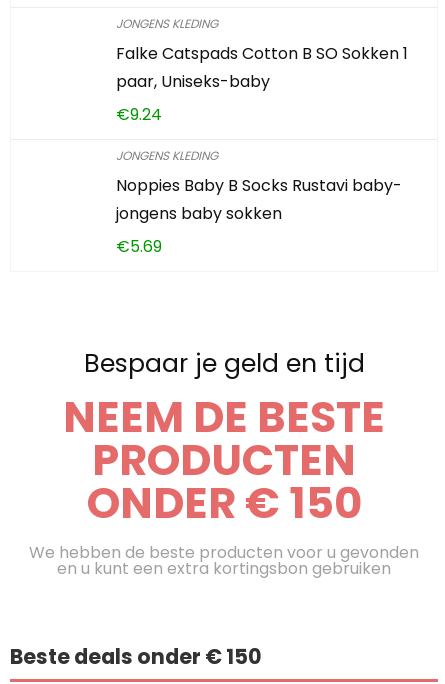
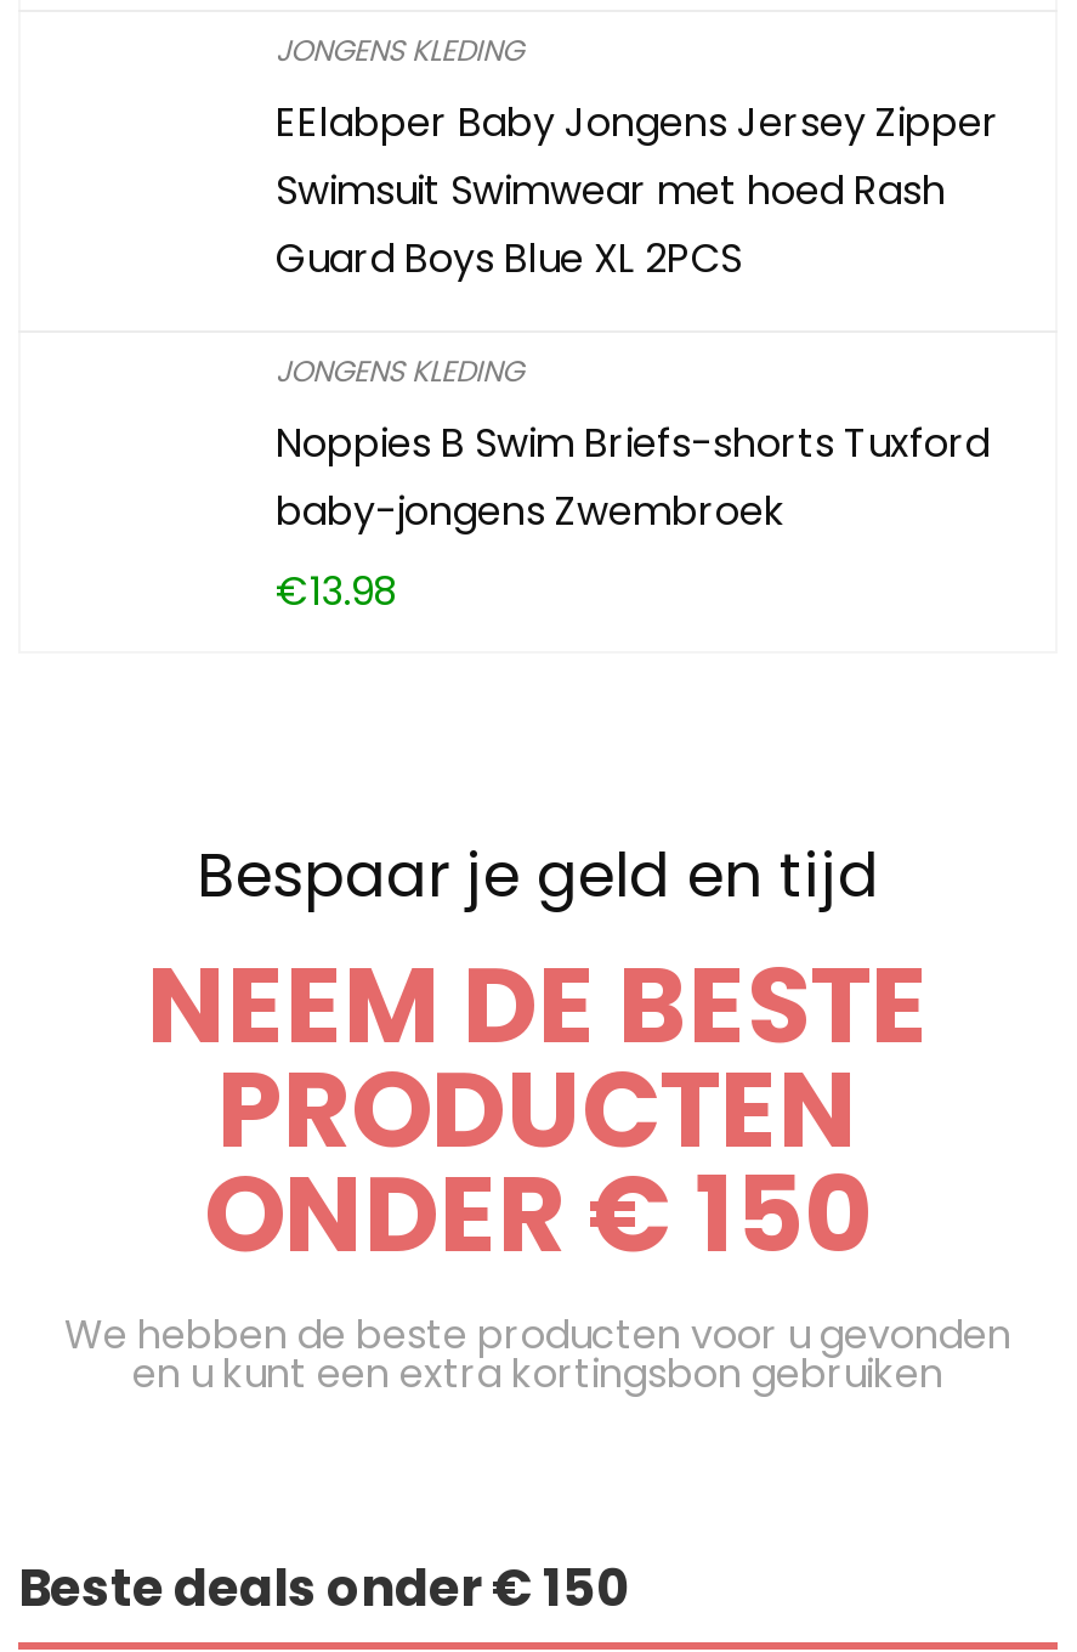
- Falke Catspads Cotton B SO Sokken 1
- paar, Uniseks-baby
- €9.24
+ EElabper Baby Jongens Jersey Zipper
+ Swimsuit Swimwear met hoed Rash
+ Guard Boys Blue XL 2PCS

- Noppies Baby B Socks Rustavi baby-
- jongens baby sokken
- €5.69
+ Noppies B Swim Briefs-shorts Tuxford
+ baby-jongens Zwembroek
+ €13.98
